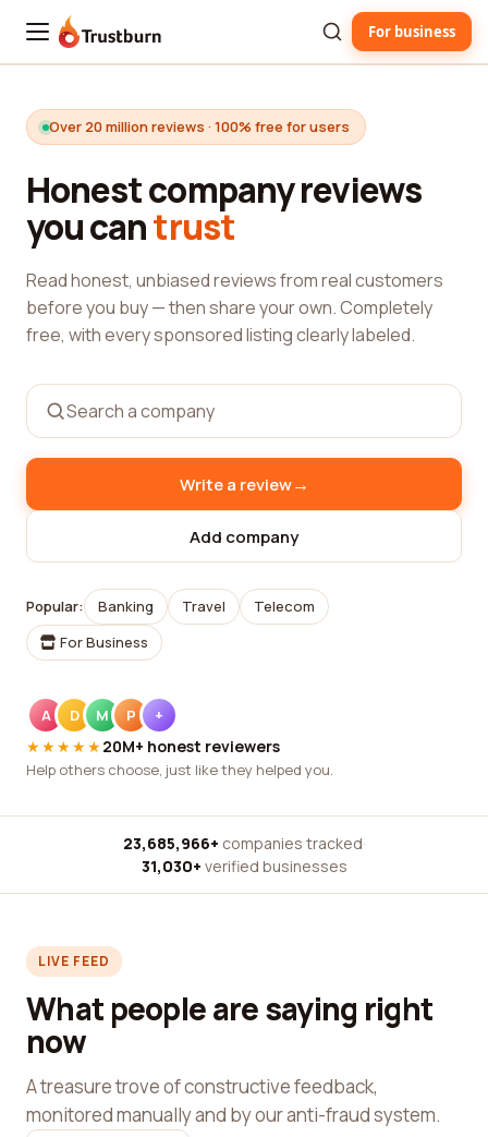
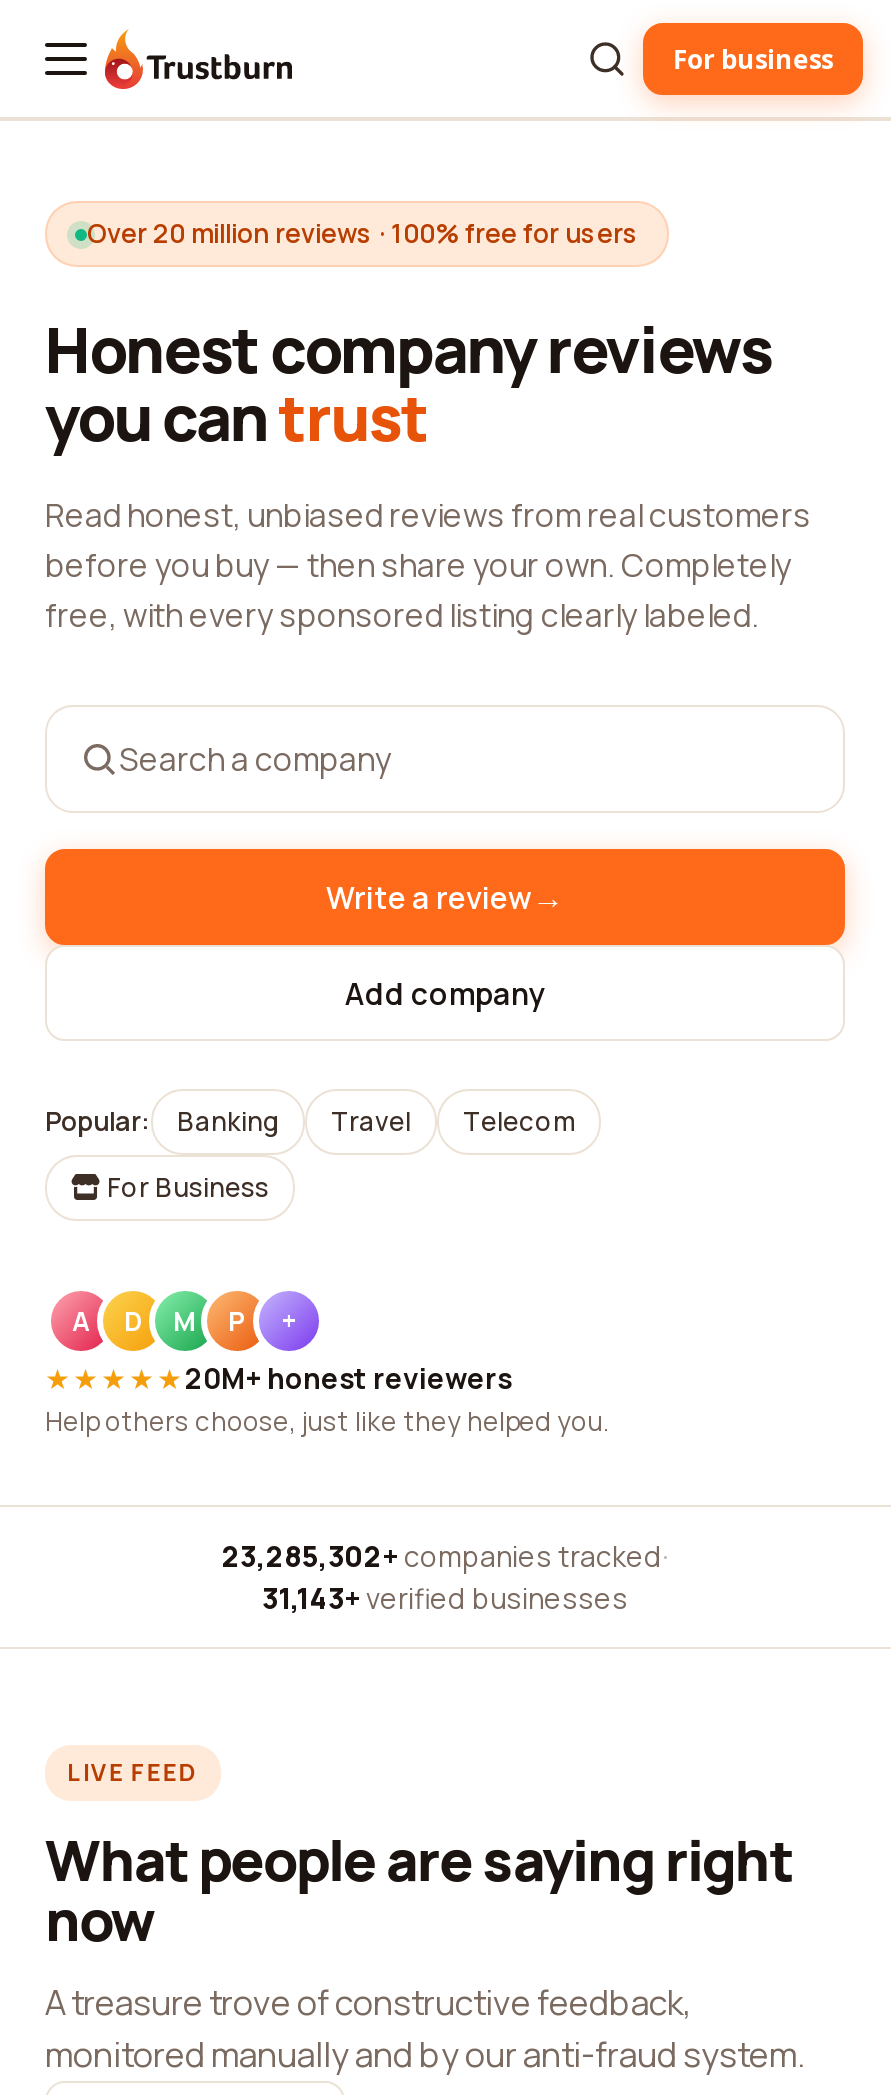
- 23,685,966+ companies tracked ·
+ 23,285,302+ companies tracked ·

- 31,030+ verified businesses
+ 31,143+ verified businesses
